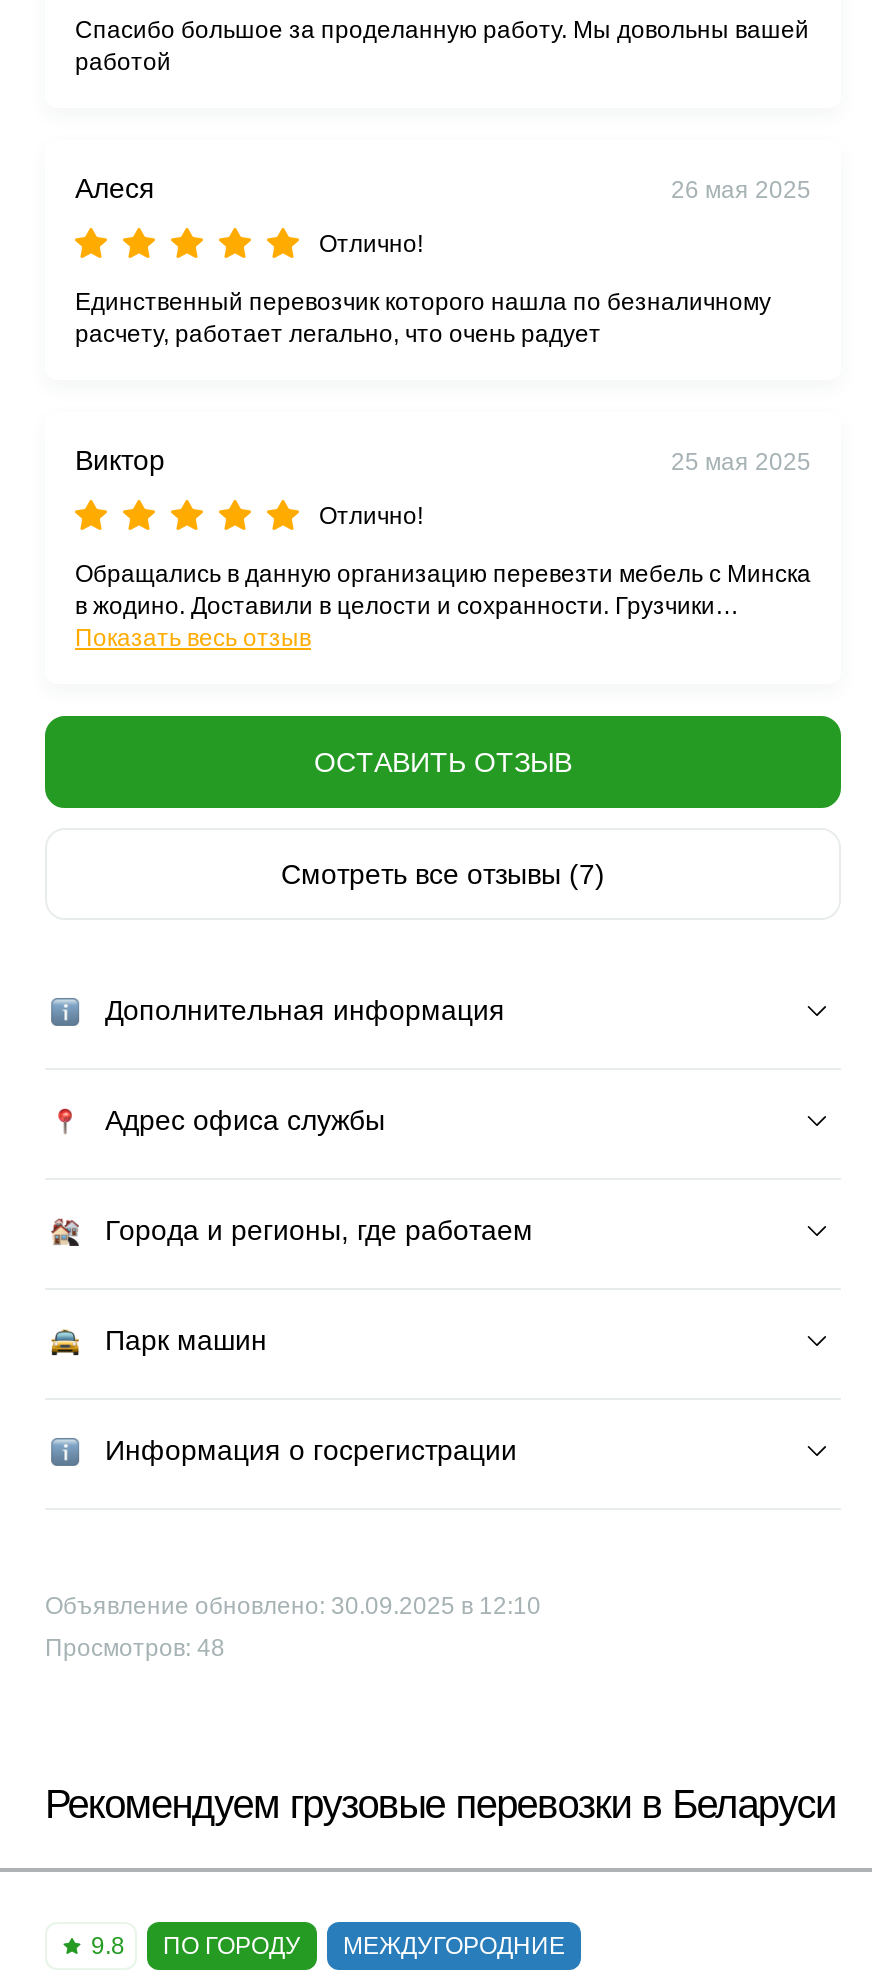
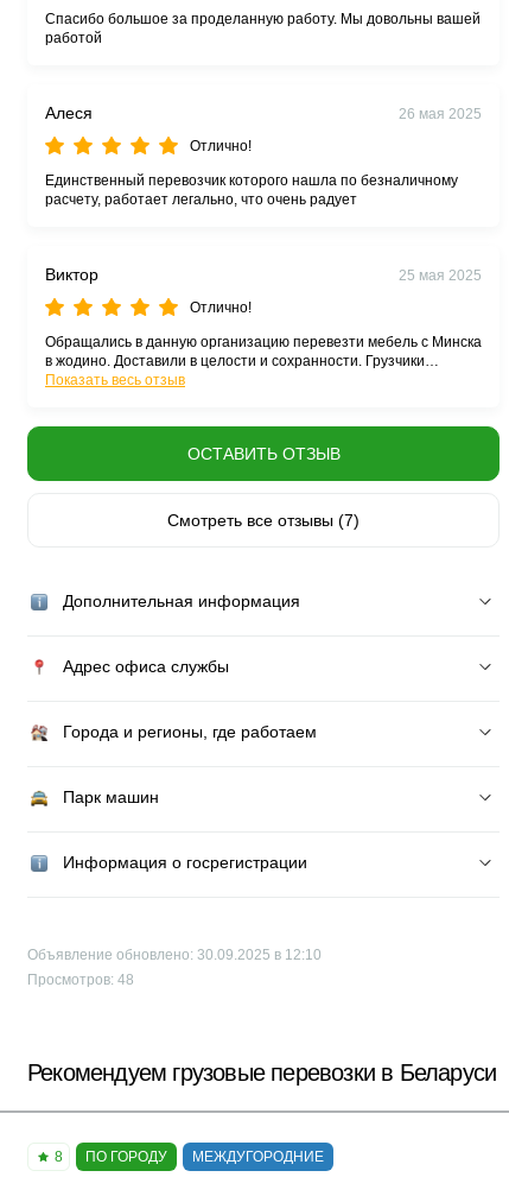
- 9.8 ПО ГОРОДУ МЕЖДУГОРОДНИЕ
+ 8 ПО ГОРОДУ МЕЖДУГОРОДНИЕ
